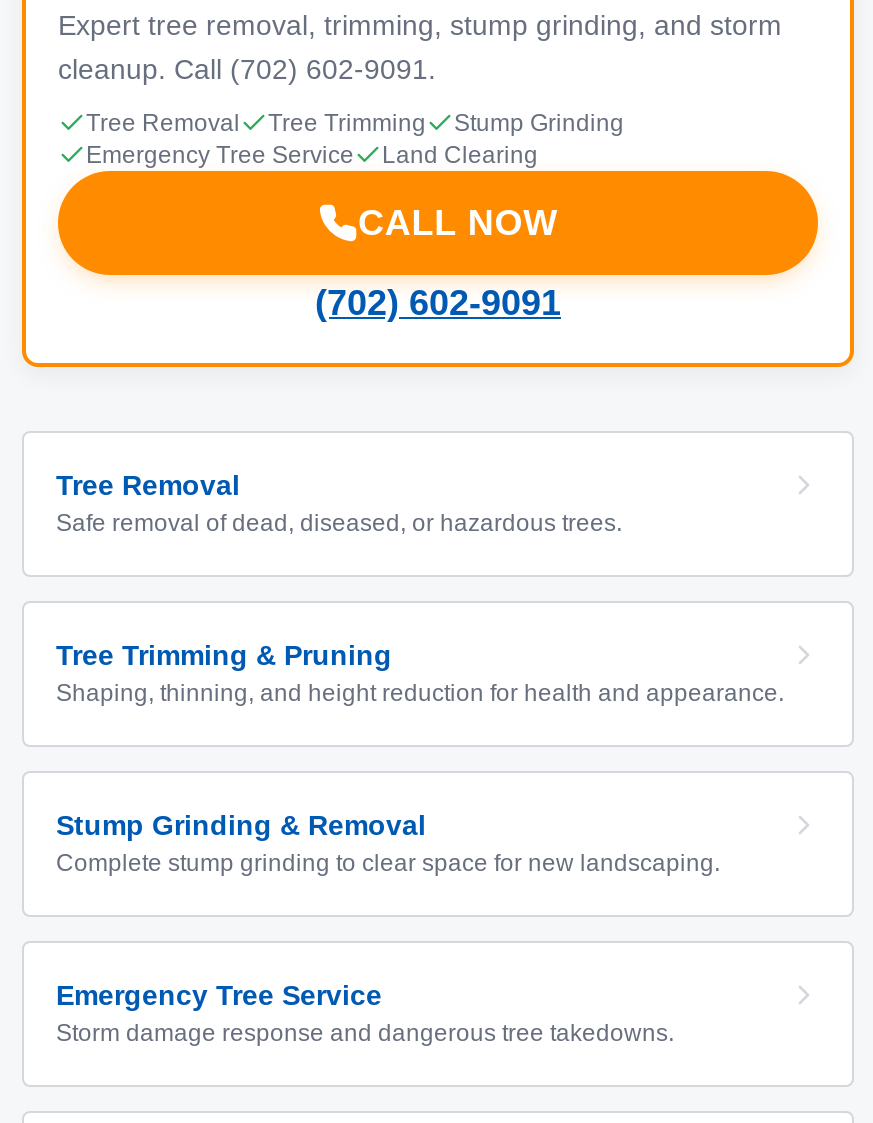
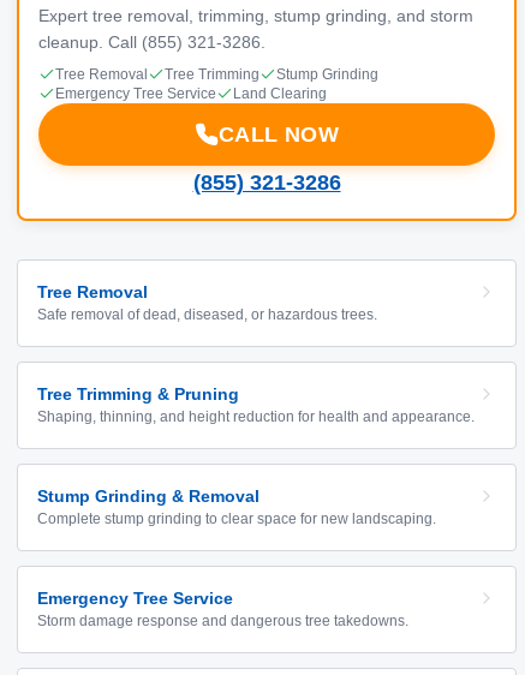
- cleanup. Call (702) 602-9091.
+ cleanup. Call (855) 321-3286.

- (702) 602-9091
+ (855) 321-3286
